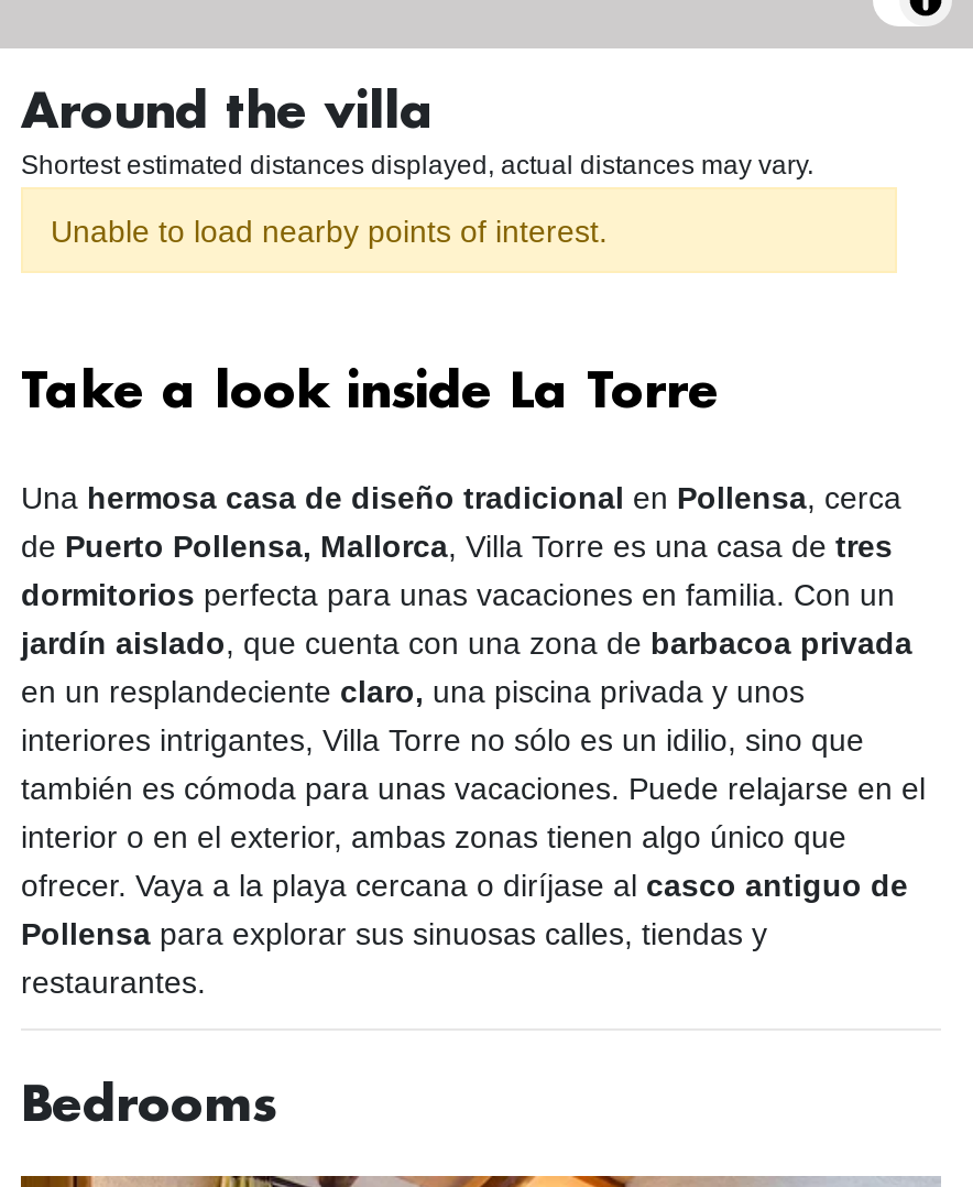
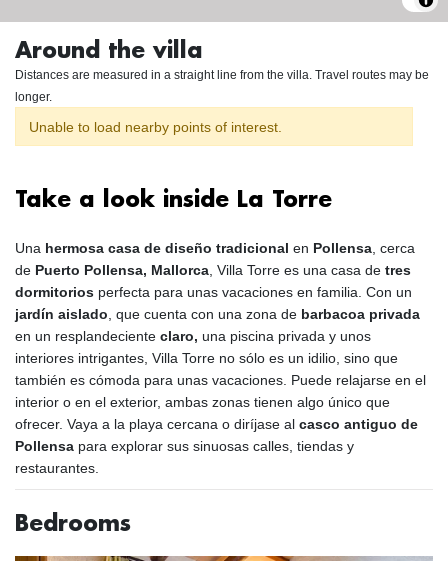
- Shortest estimated distances displayed, actual distances may vary.
+ Distances are measured in a straight line from the villa. Travel routes may be
+ longer.
